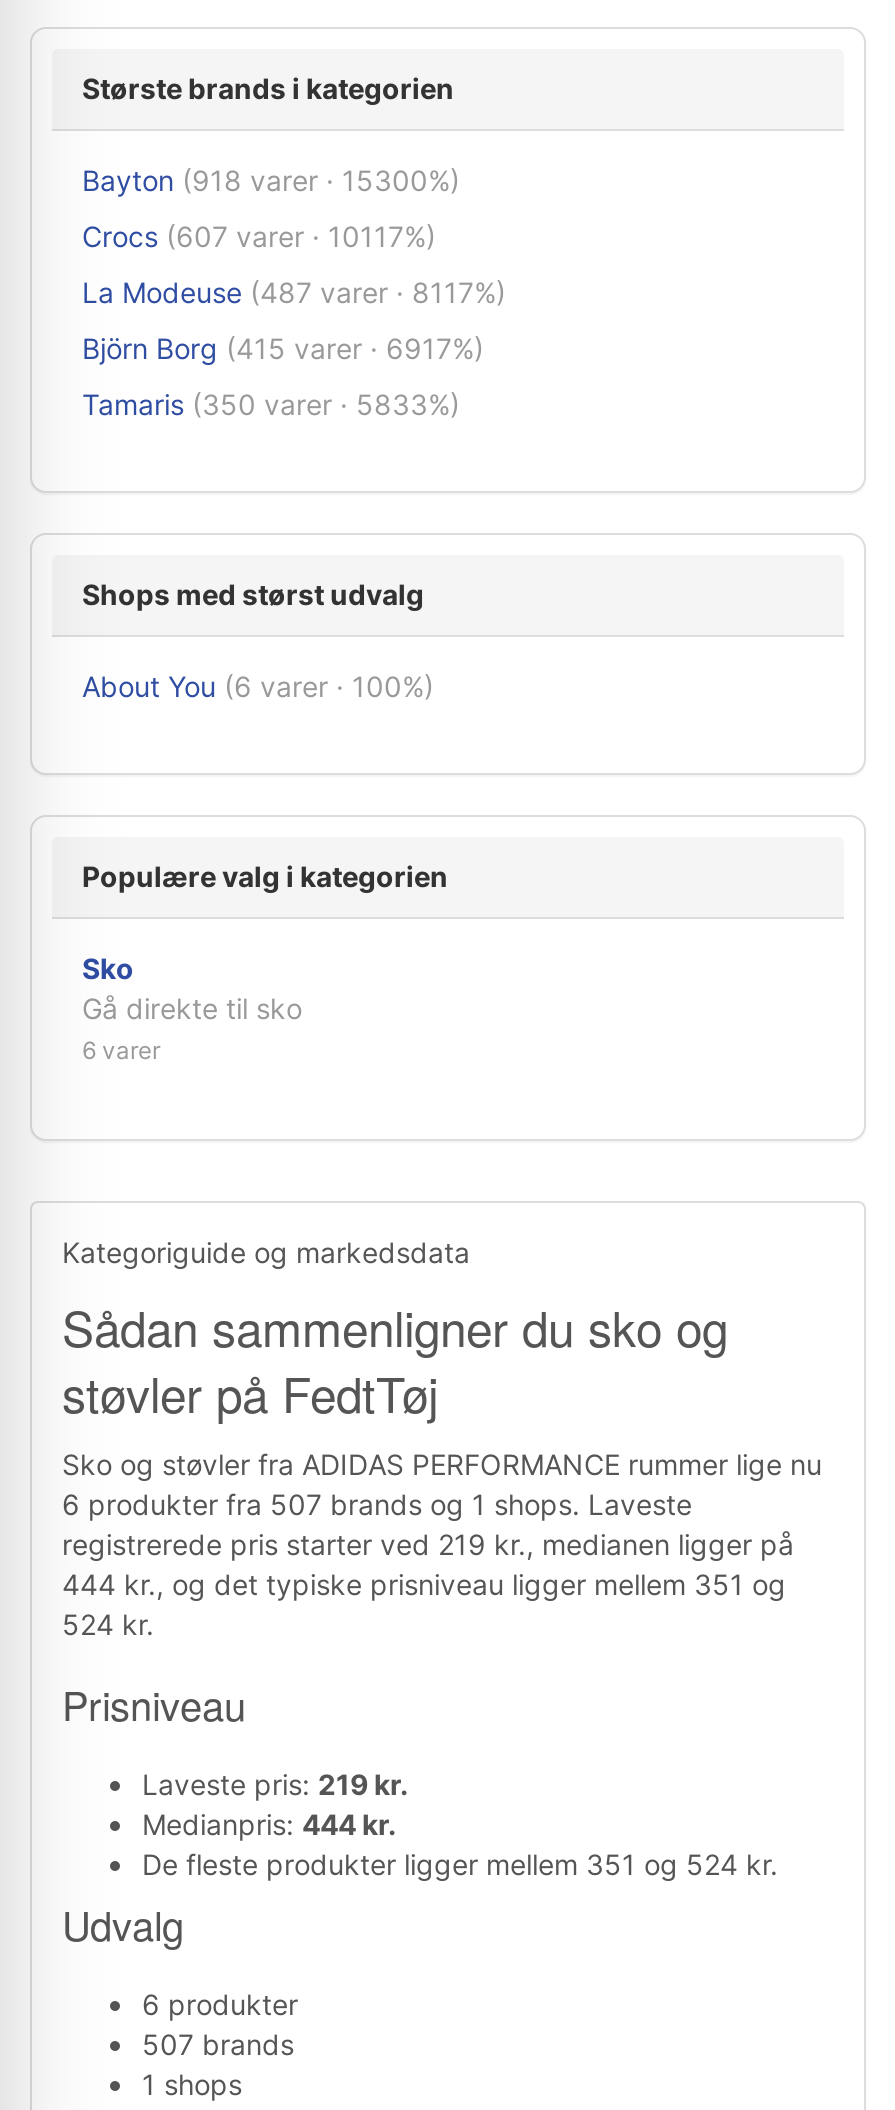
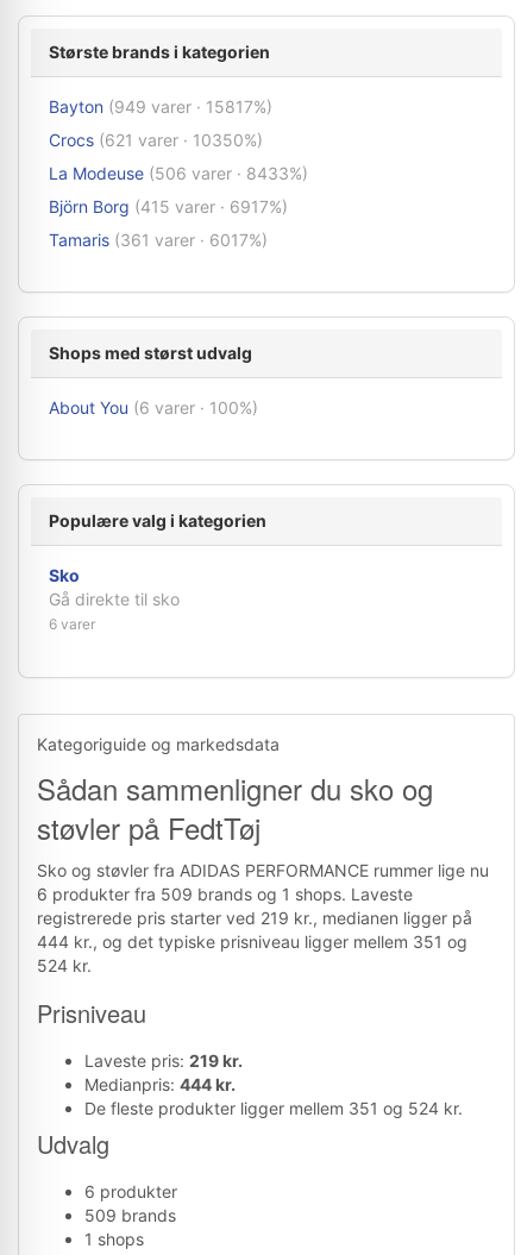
- Bayton (918 varer · 15300%)
+ Bayton (949 varer · 15817%)

- Crocs (607 varer · 10117%)
+ Crocs (621 varer · 10350%)

- La Modeuse (487 varer · 8117%)
+ La Modeuse (506 varer · 8433%)

- Tamaris (350 varer · 5833%)
+ Tamaris (361 varer · 6017%)

- 6 produkter fra 507 brands og 1 shops. Laveste
+ 6 produkter fra 509 brands og 1 shops. Laveste

- 507 brands
+ 509 brands
